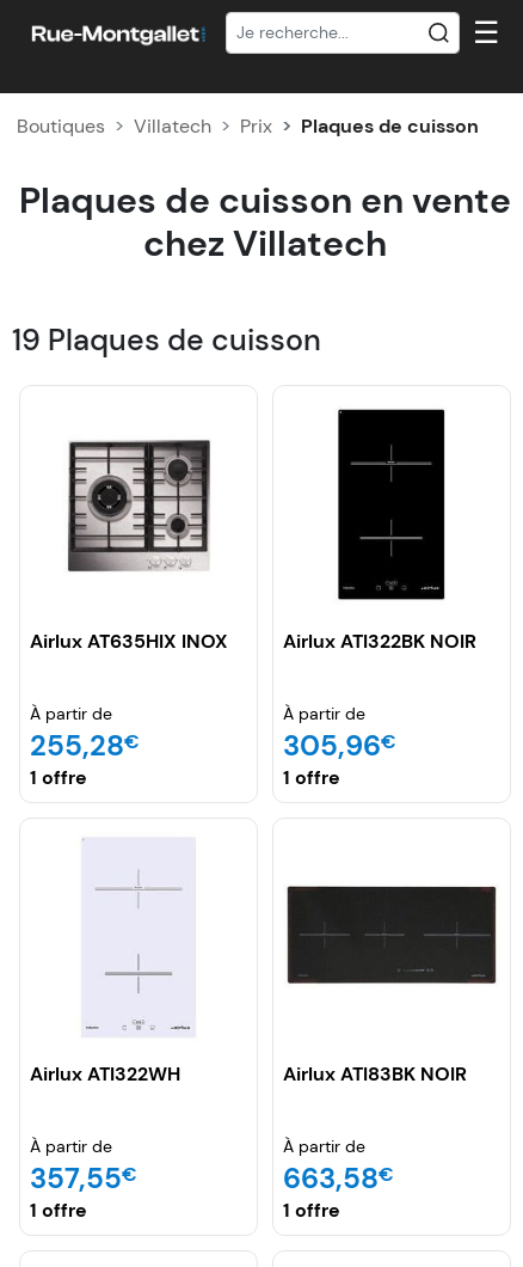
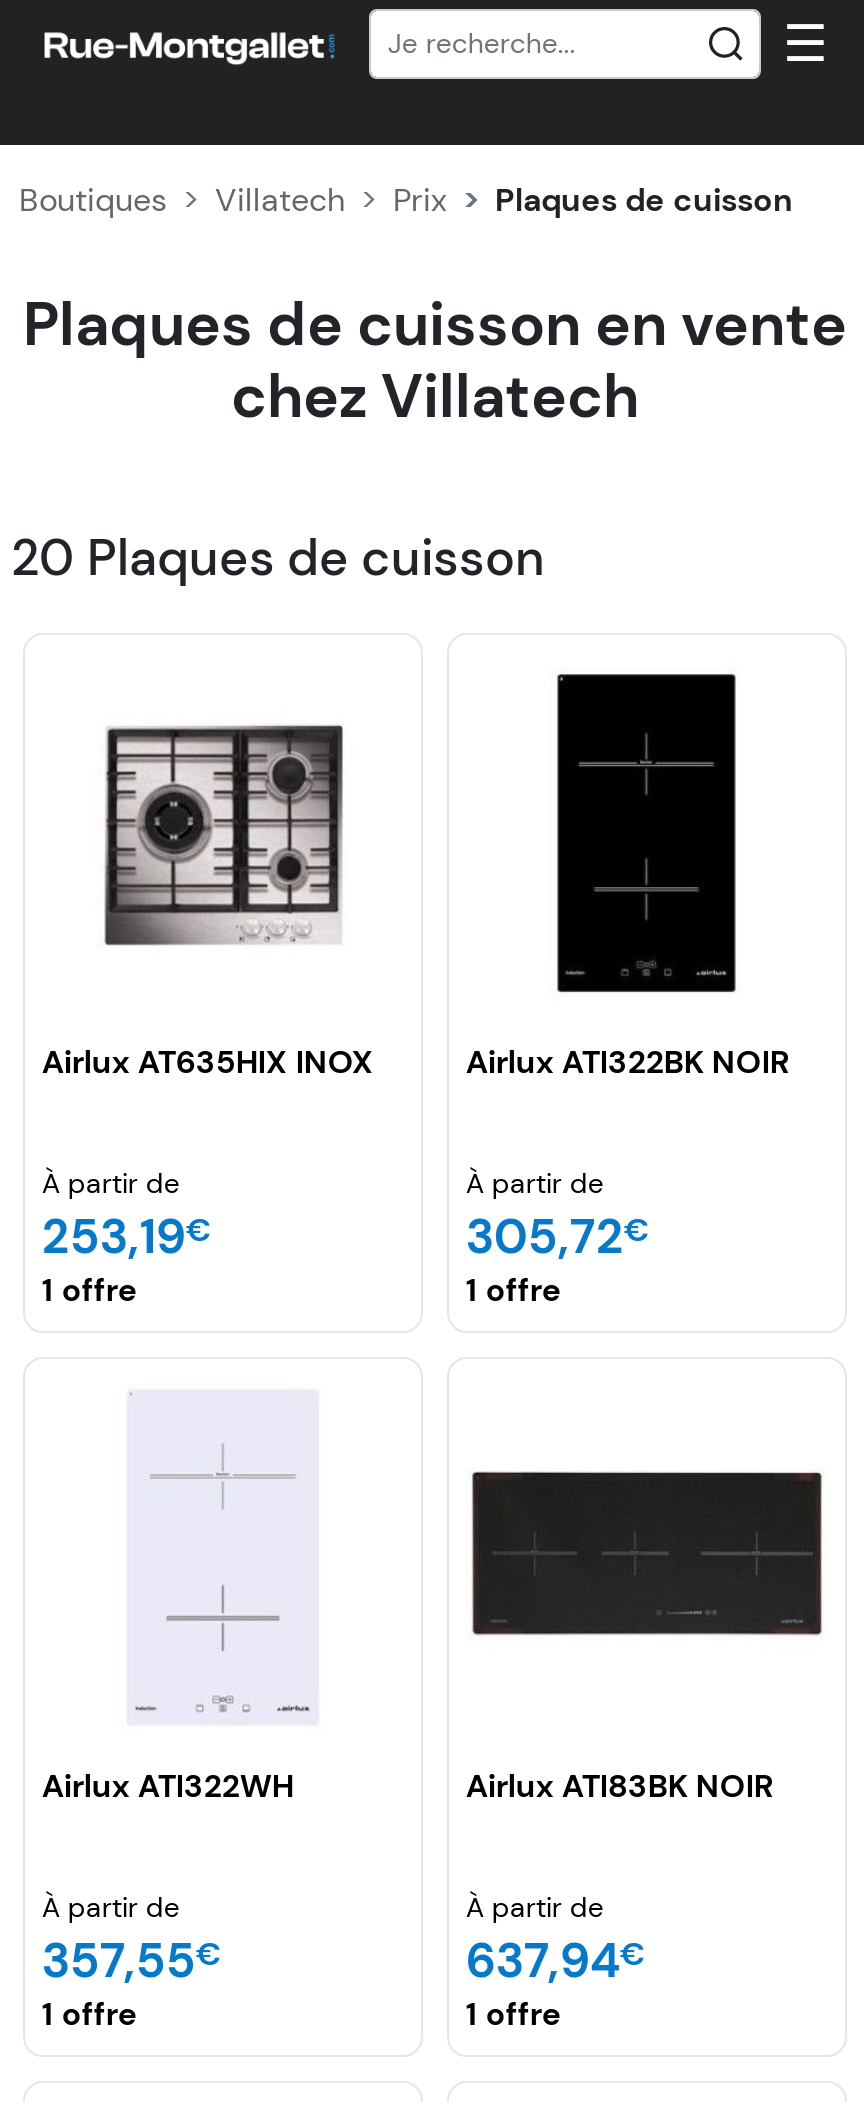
- 19 Plaques de cuisson
+ 20 Plaques de cuisson

- 255,28€
+ 253,19€

- 305,96€
+ 305,72€

- 663,58€
+ 637,94€
